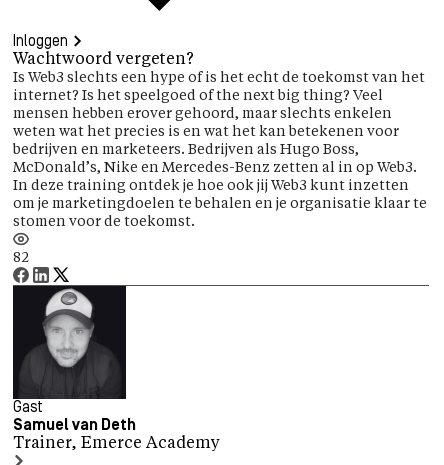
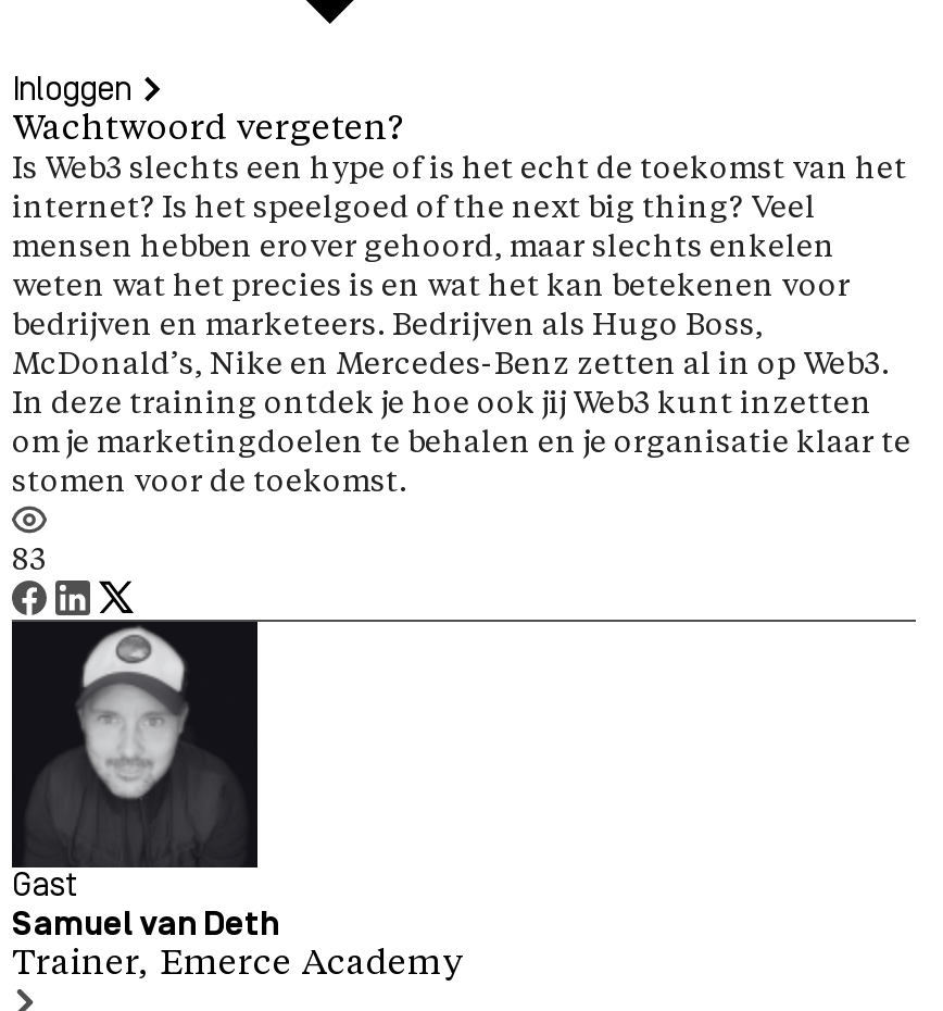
- 82
+ 83
